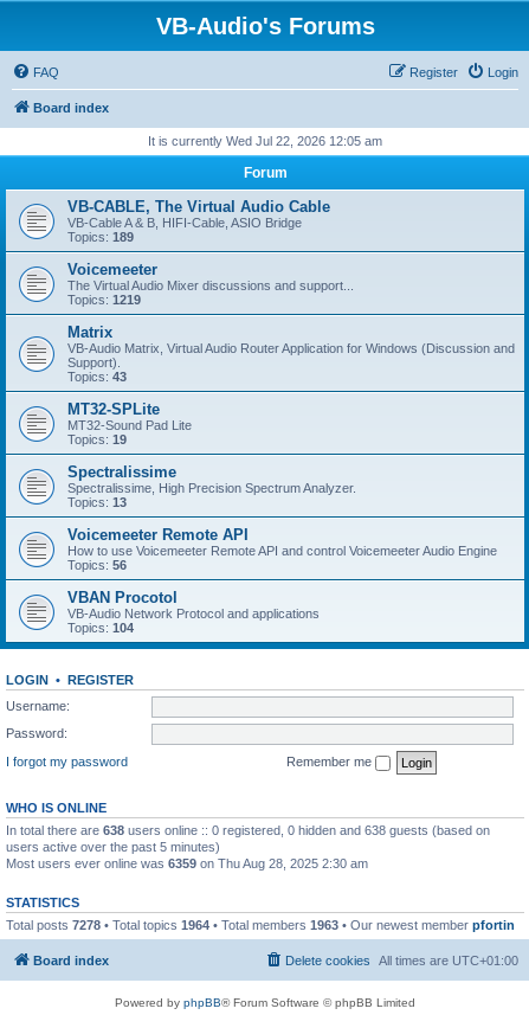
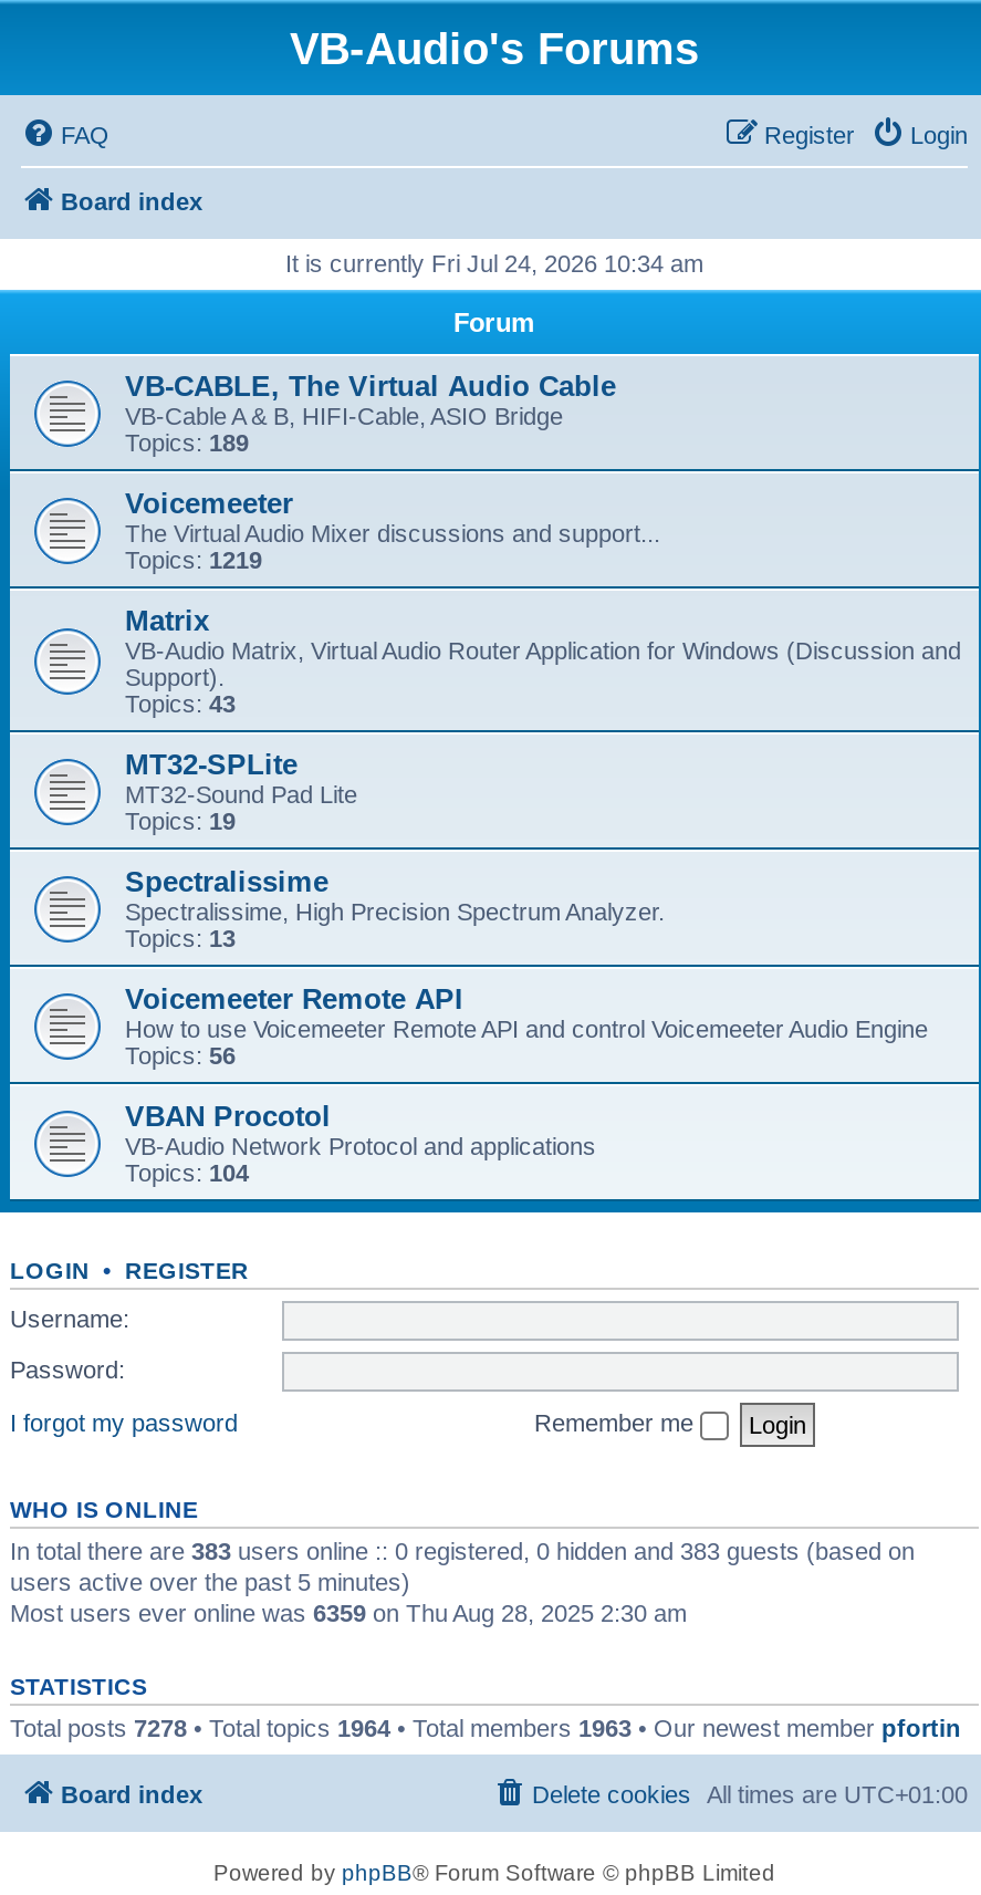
- It is currently Wed Jul 22, 2026 12:05 am
+ It is currently Fri Jul 24, 2026 10:34 am

- In total there are 638 users online :: 0 registered, 0 hidden and 638 guests (based on
+ In total there are 383 users online :: 0 registered, 0 hidden and 383 guests (based on
